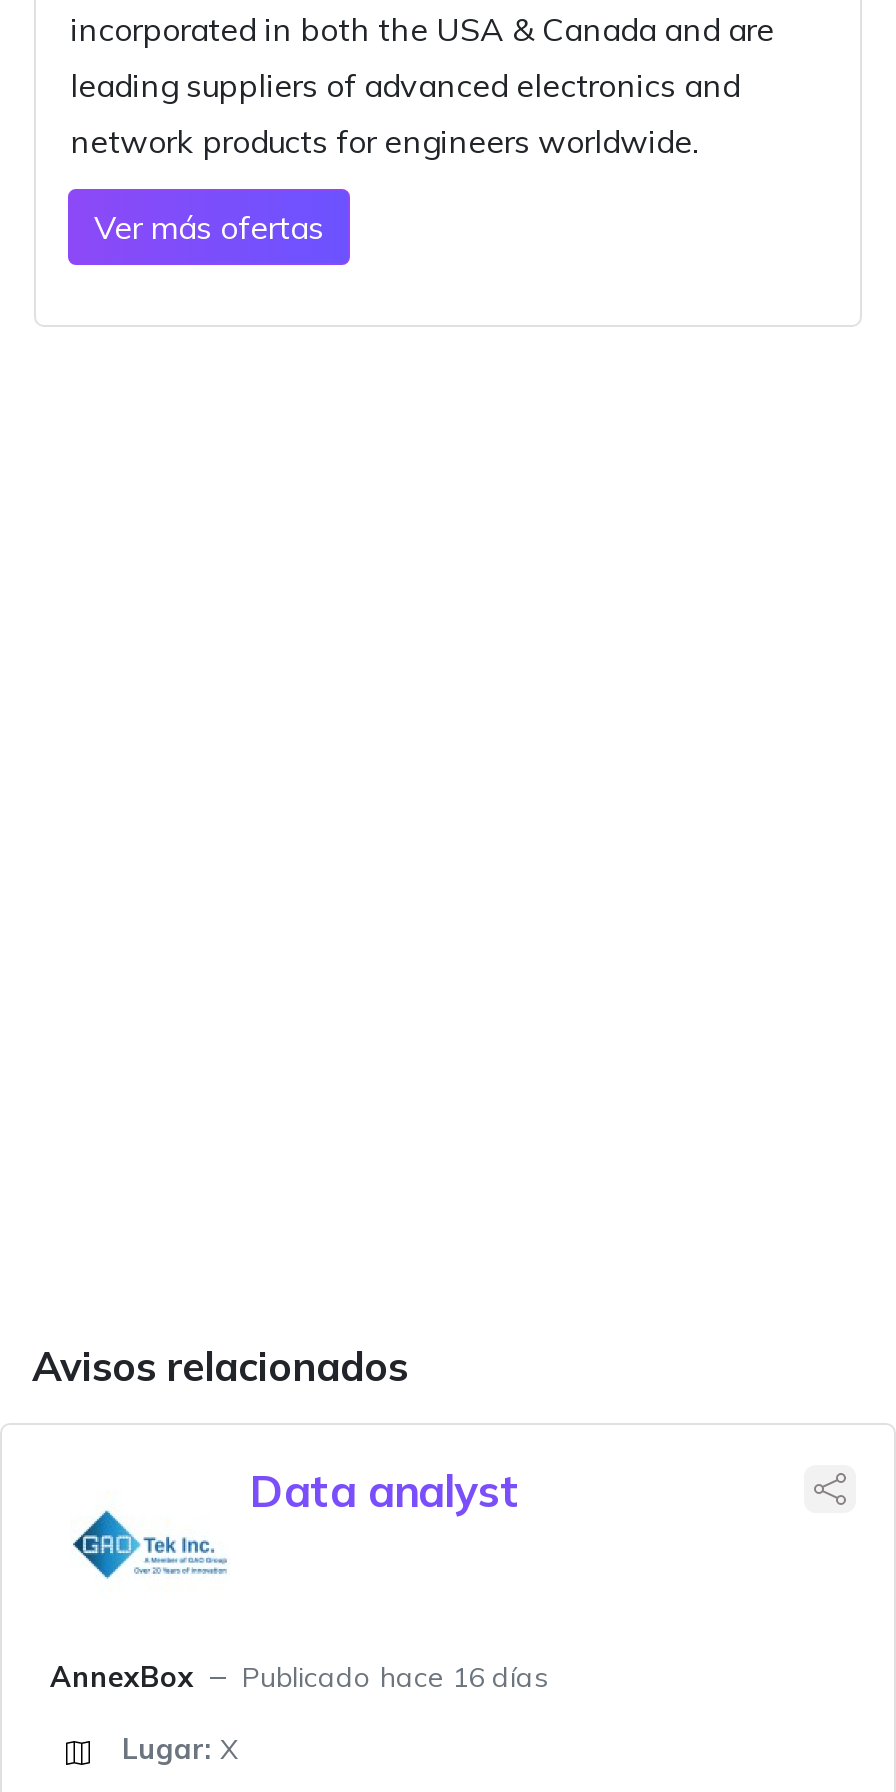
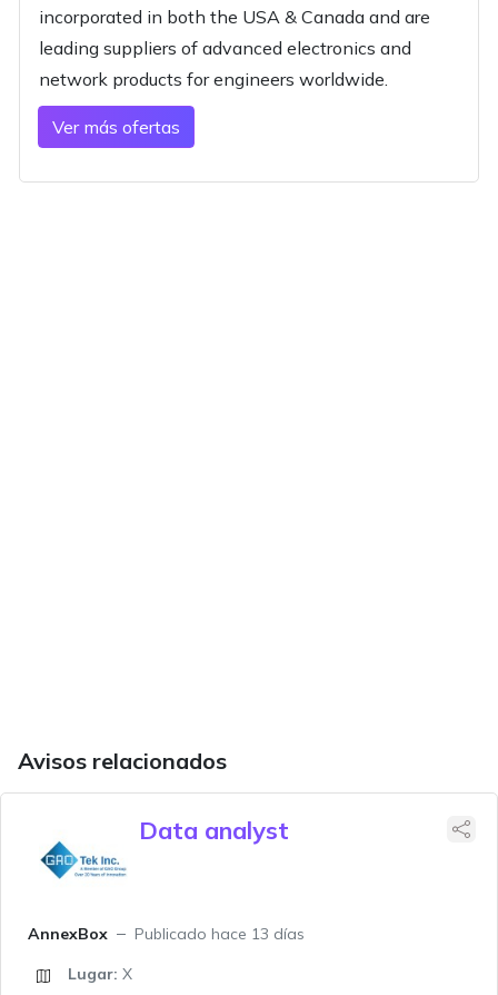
- Publicado hace 16 días
+ Publicado hace 13 días
